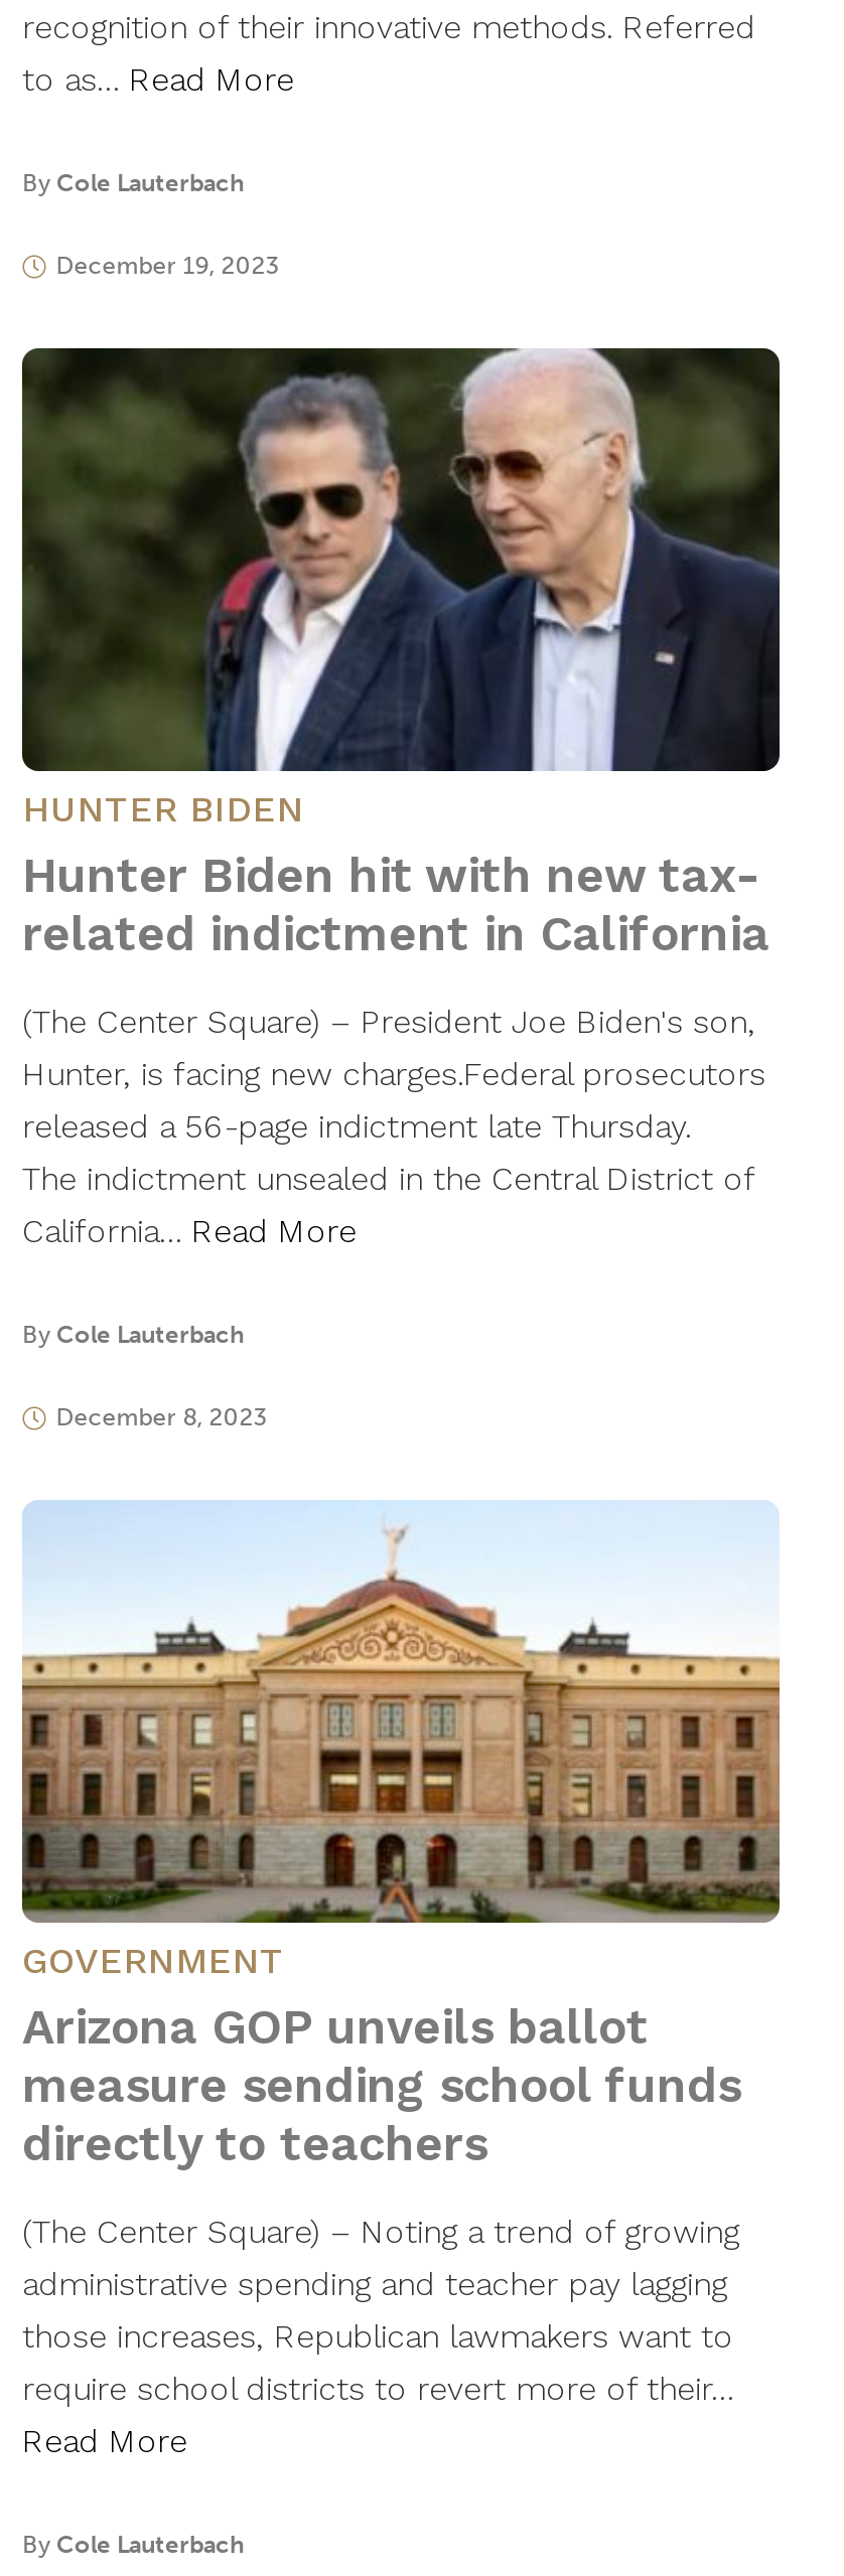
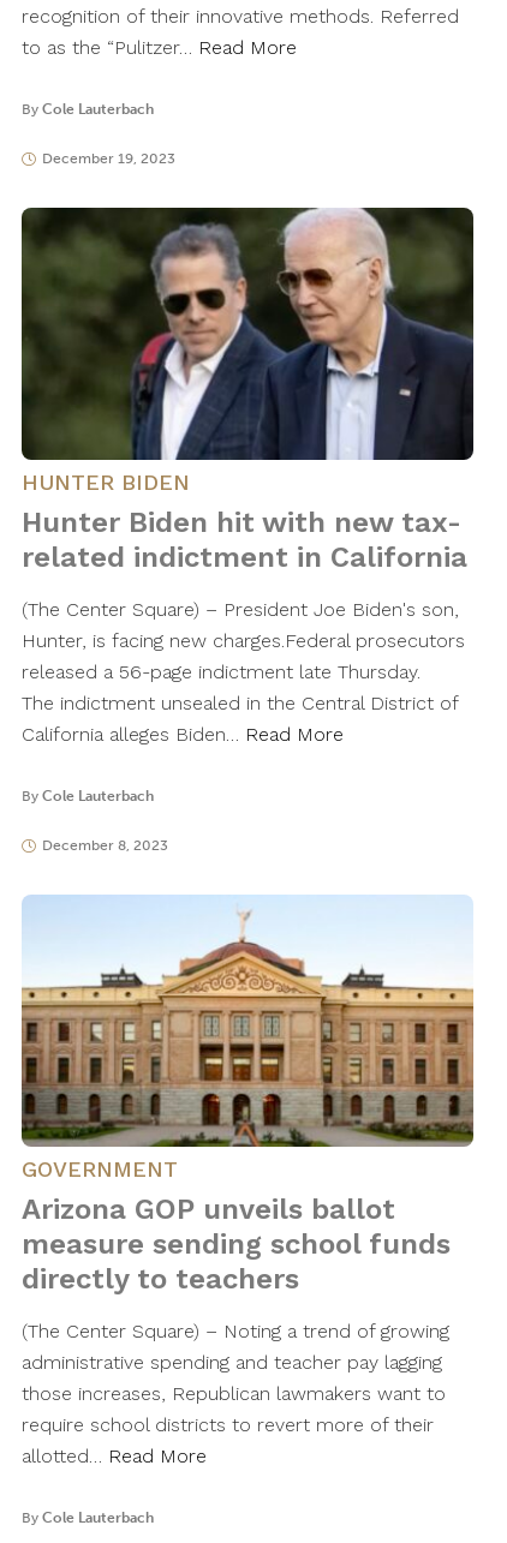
- to as… Read More
+ to as the “Pulitzer… Read More

- California… Read More
+ California alleges Biden… Read More

- require school districts to revert more of their…
- Read More
+ require school districts to revert more of their
+ allotted… Read More
